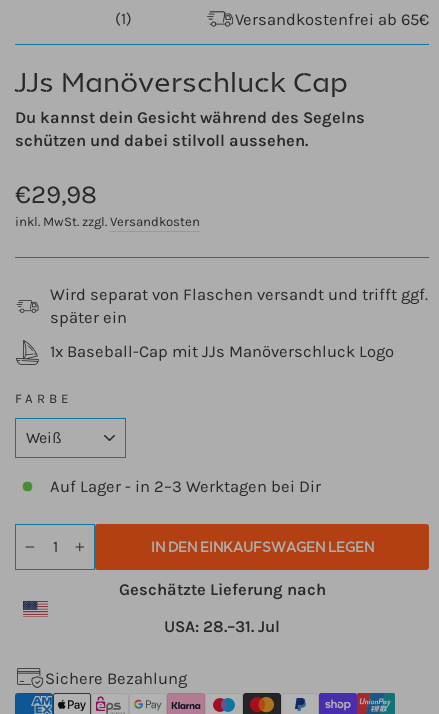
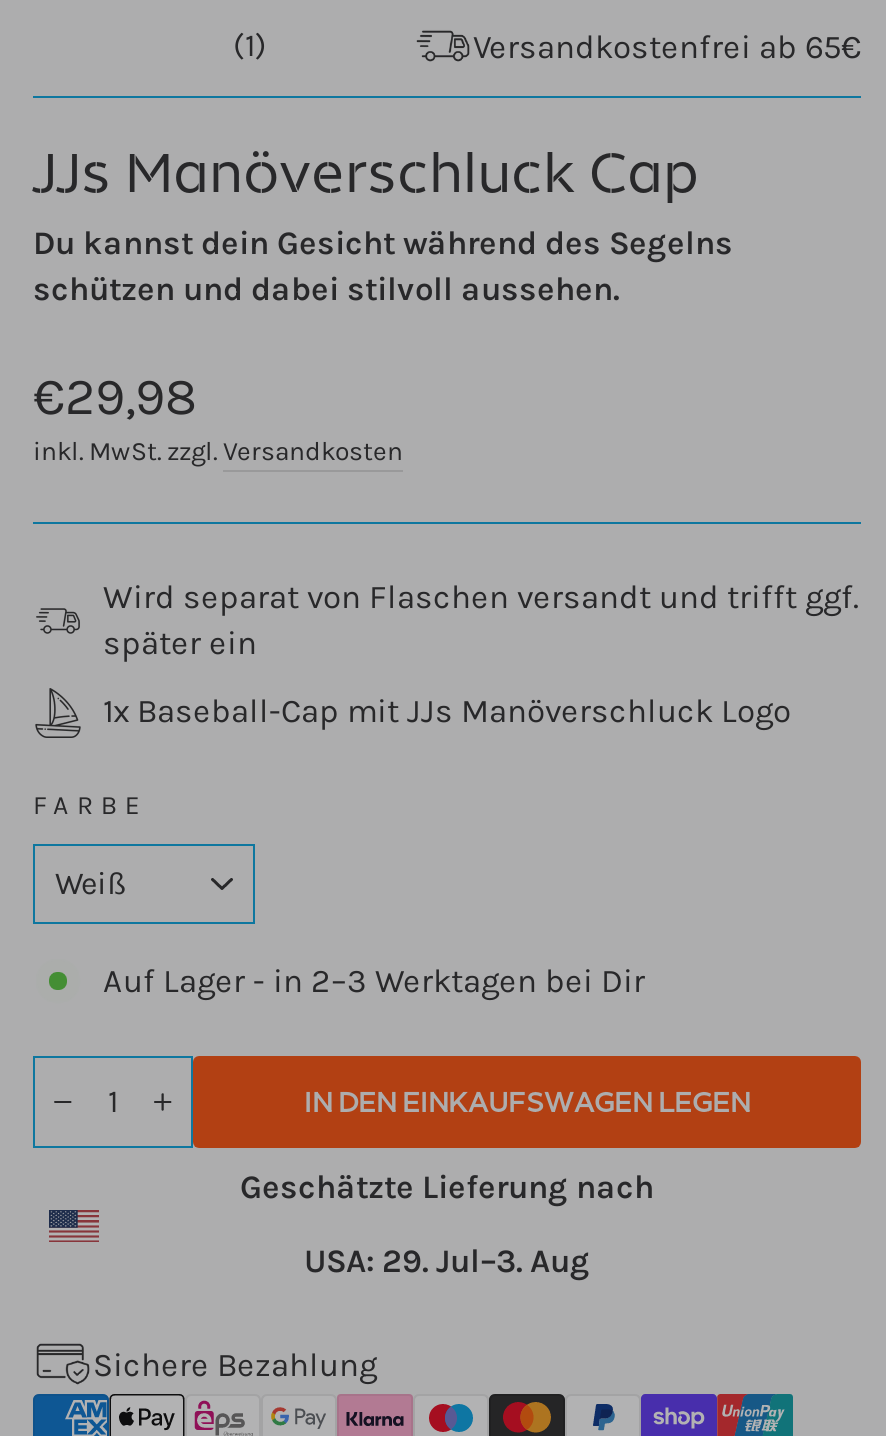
- USA: 28.–31. Jul
+ USA: 29. Jul–3. Aug
